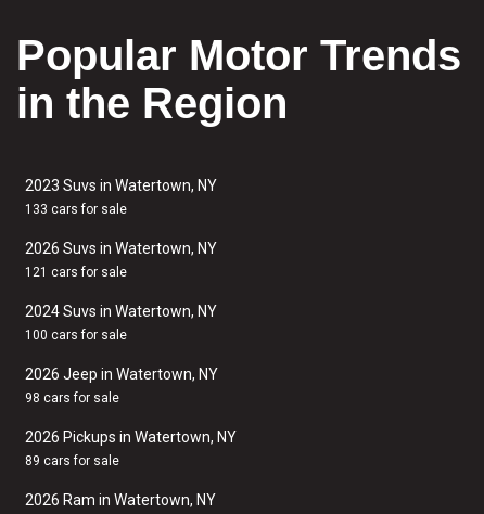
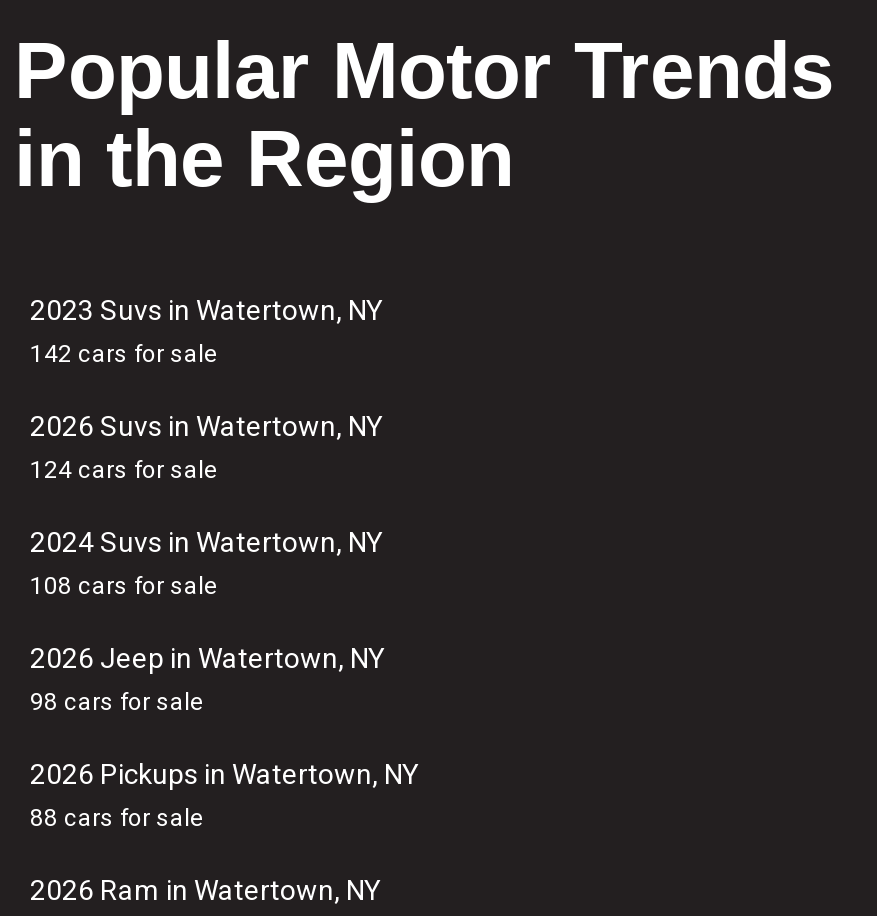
- 133 cars for sale
+ 142 cars for sale

- 121 cars for sale
+ 124 cars for sale

- 100 cars for sale
+ 108 cars for sale

- 89 cars for sale
+ 88 cars for sale
